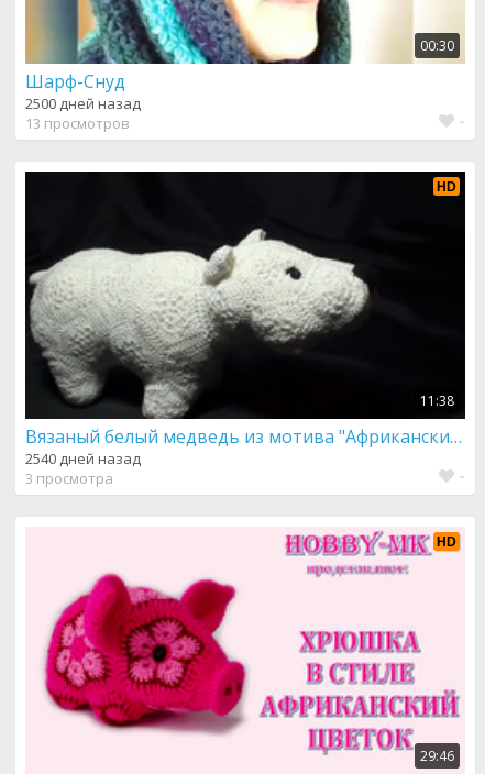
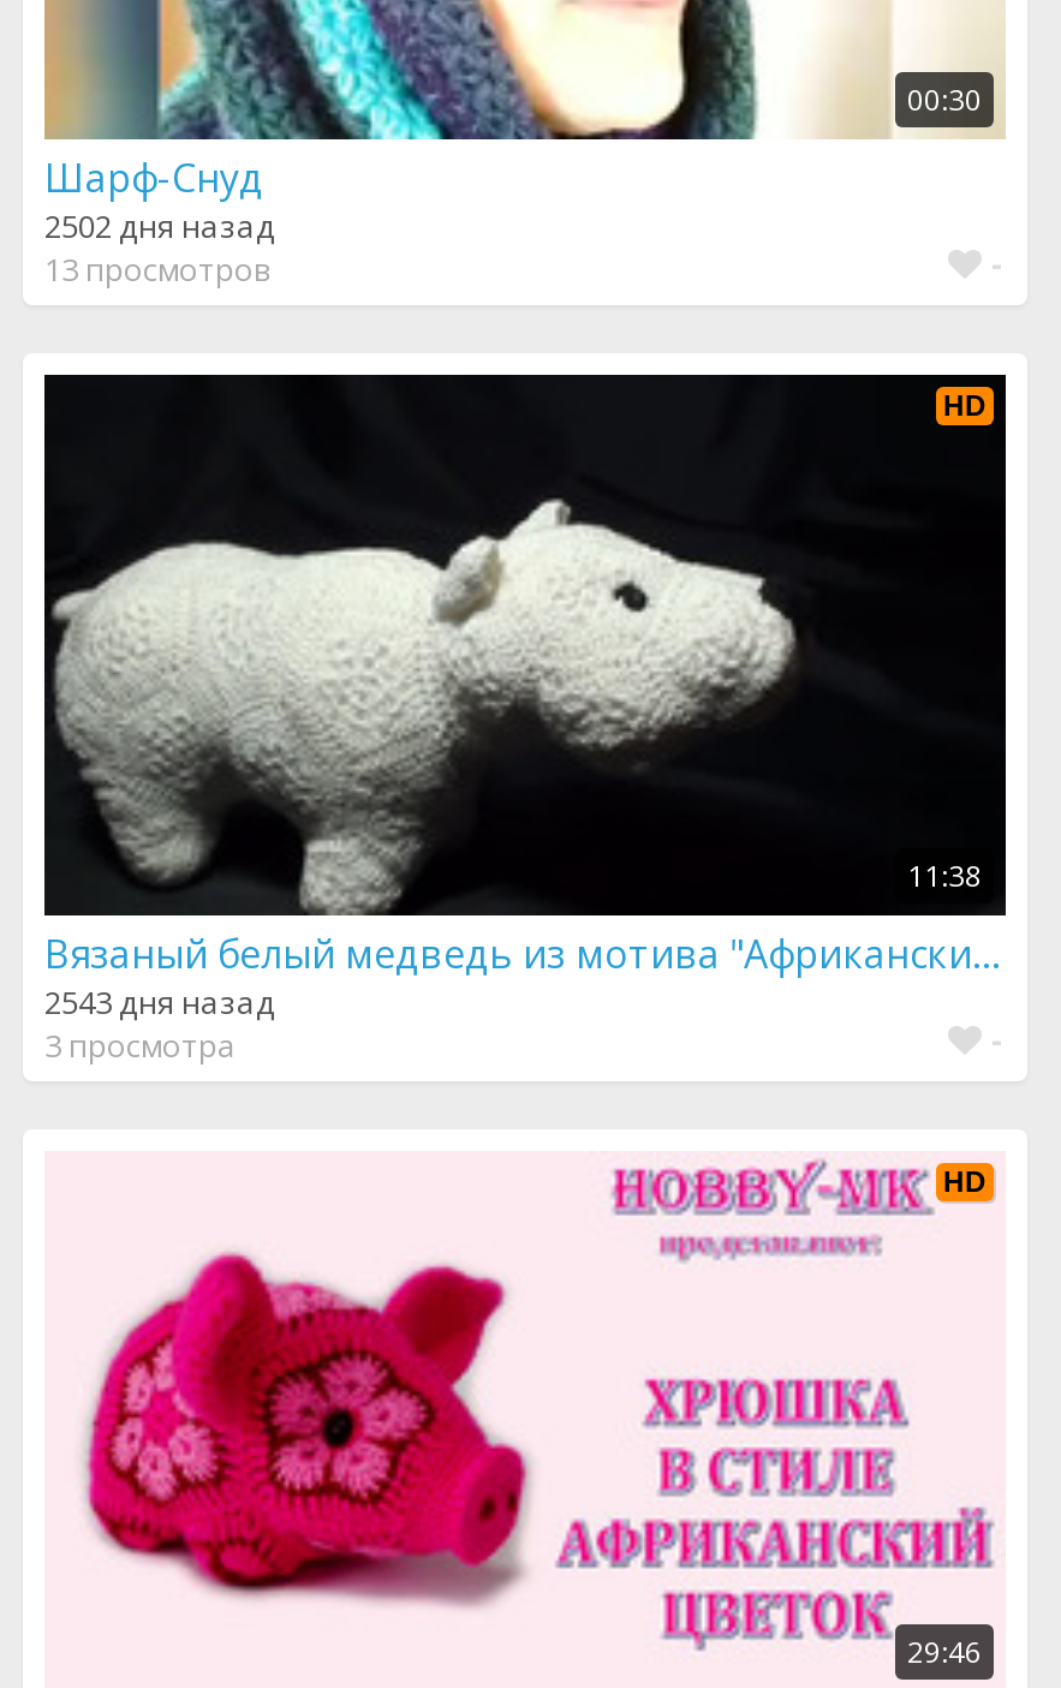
- 2500 дней назад
+ 2502 дня назад

- 2540 дней назад
+ 2543 дня назад
